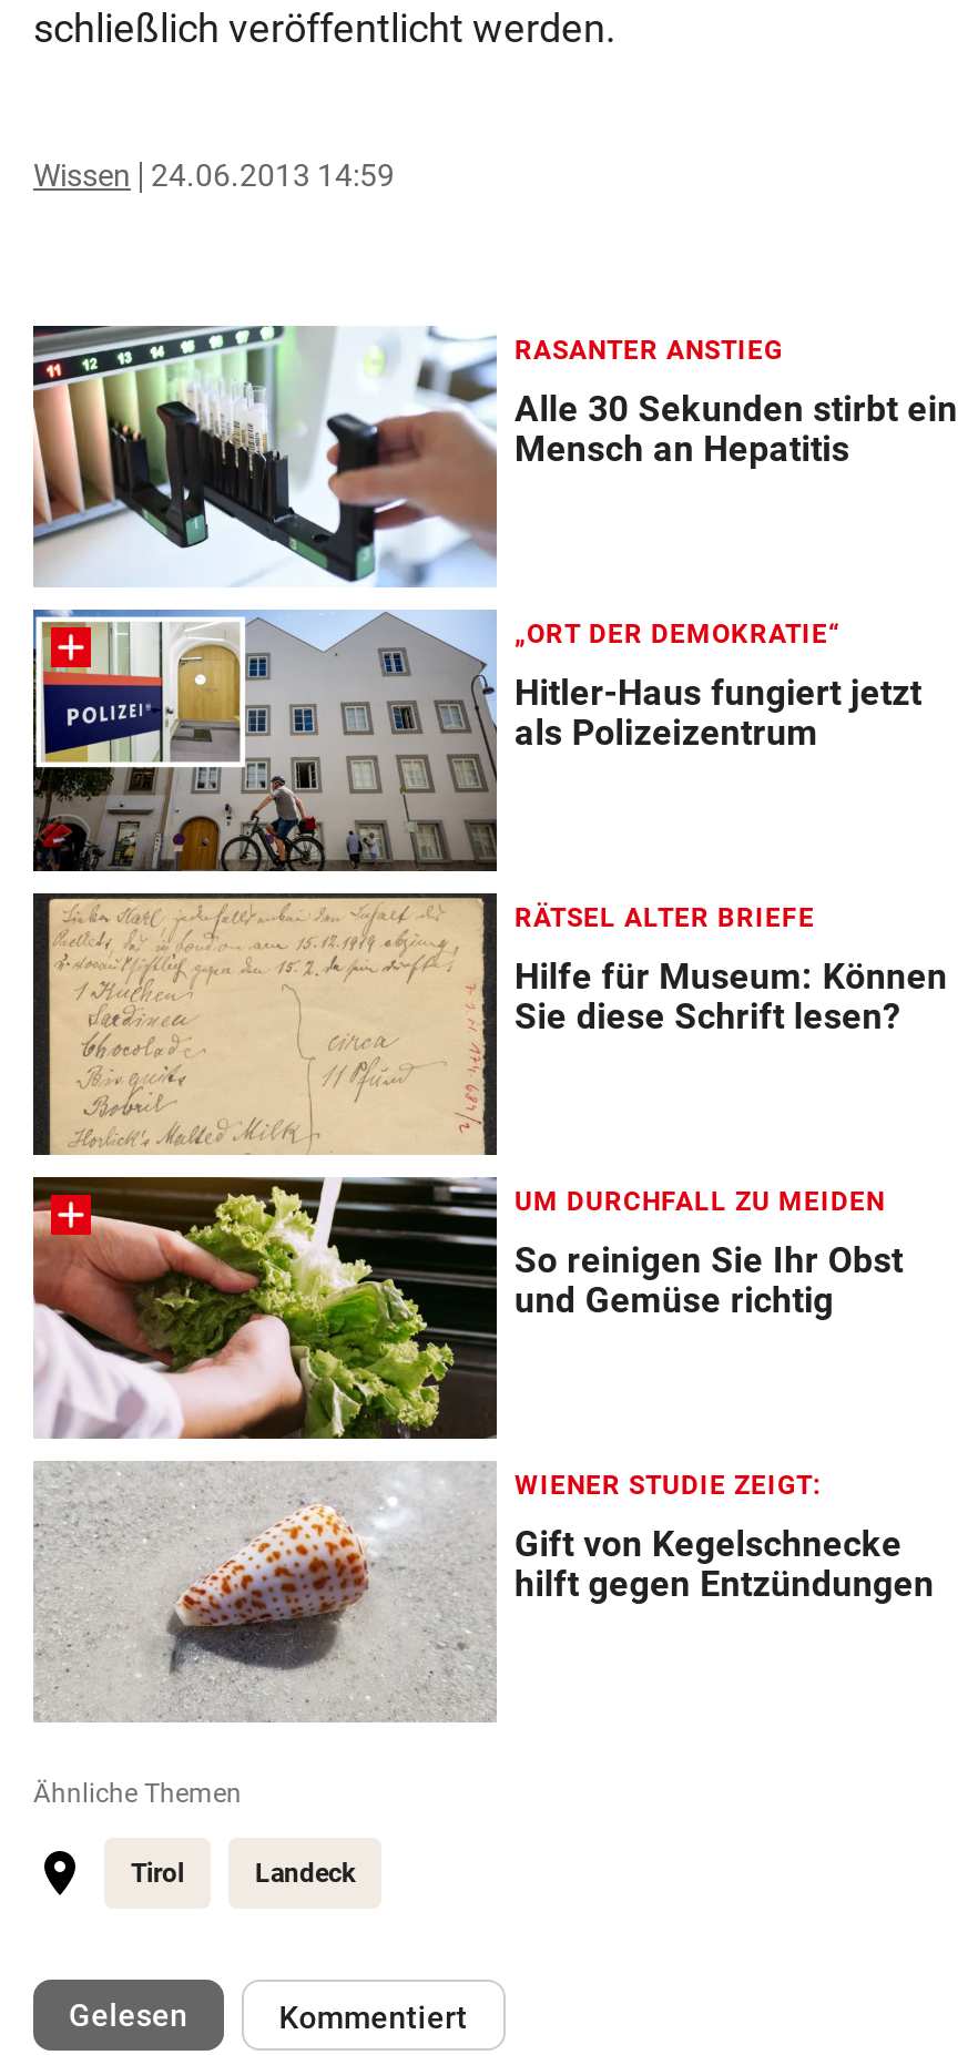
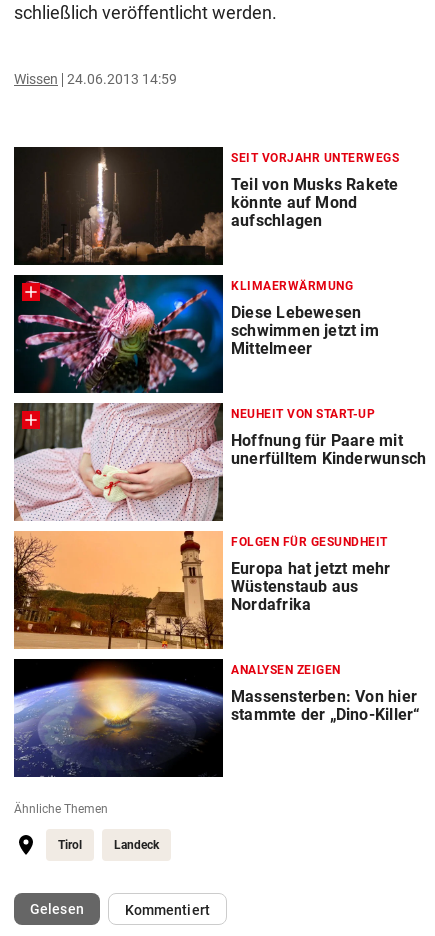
- [image]
- RASANTER ANSTIEG
+ [image]
+ SEIT VORJAHR UNTERWEGS

- Alle 30 Sekunden stirbt ein
- Mensch an Hepatitis
+ Teil von Musks Rakete
+ könnte auf Mond
+ aufschlagen

- [image]
- „ORT DER DEMOKRATIE“
+ [image]
+ KLIMAERWÄRMUNG

- Hitler-Haus fungiert jetzt
- als Polizeizentrum
+ Diese Lebewesen
+ schwimmen jetzt im
+ Mittelmeer

- [image]
- RÄTSEL ALTER BRIEFE
+ [image]
+ NEUHEIT VON START-UP

- Hilfe für Museum: Können
- Sie diese Schrift lesen?
+ Hoffnung für Paare mit
+ unerfülltem Kinderwunsch

- [image]
- UM DURCHFALL ZU MEIDEN
+ [image]
+ FOLGEN FÜR GESUNDHEIT

- So reinigen Sie Ihr Obst
- und Gemüse richtig
+ Europa hat jetzt mehr
+ Wüstenstaub aus
+ Nordafrika

- [image]
- WIENER STUDIE ZEIGT:
+ [image]
+ ANALYSEN ZEIGEN

- Gift von Kegelschnecke
- hilft gegen Entzündungen
+ Massensterben: Von hier
+ stammte der „Dino-Killer“
